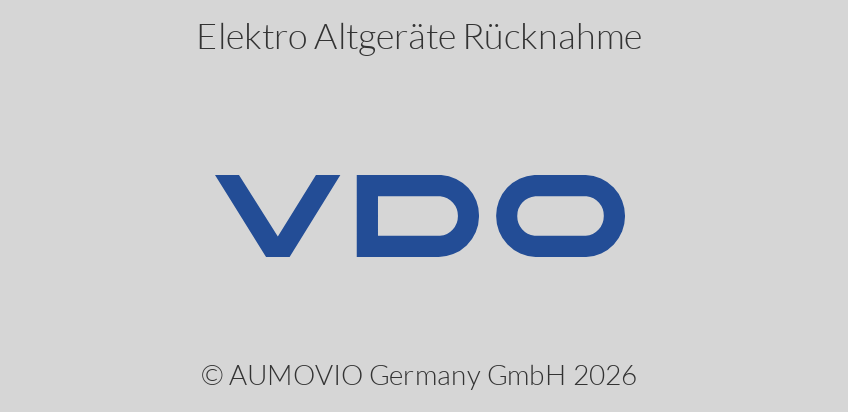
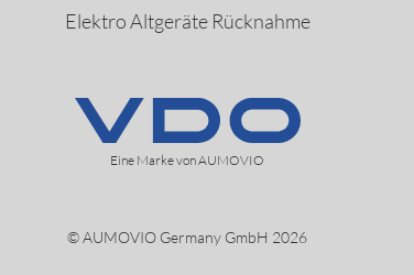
+ Eine Marke von AUMOVIO
